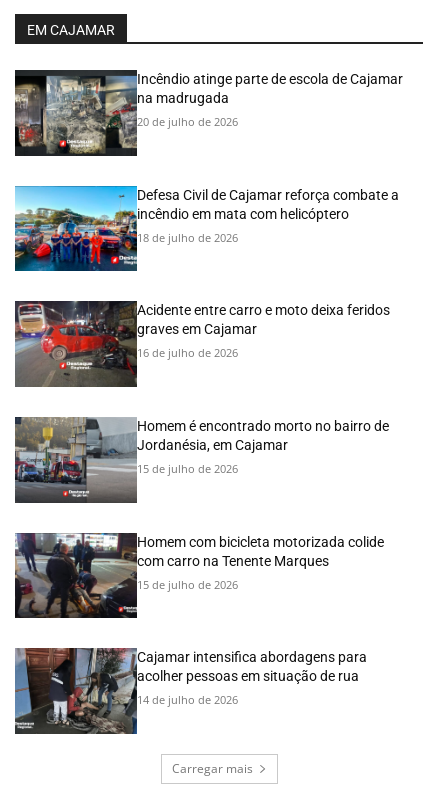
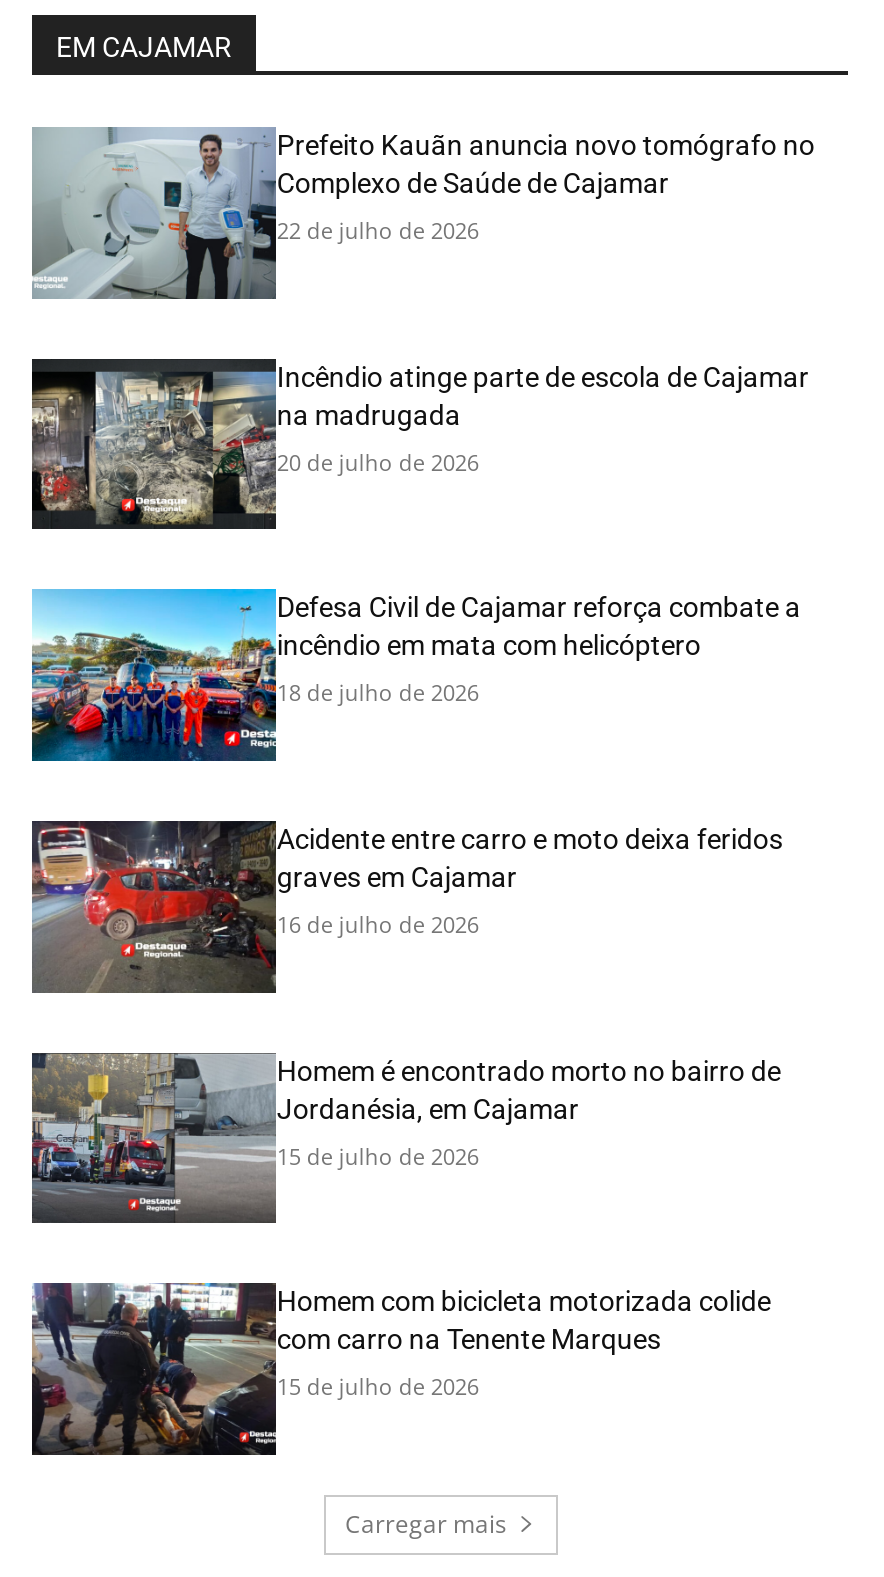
+ [image]
+ Prefeito Kauãn anuncia novo tomógrafo no
+ Complexo de Saúde de Cajamar
+ 22 de julho de 2026

moved down: [image] | Incêndio atinge parte de escola de Cajamar | na madrugada | ... | com carro na Tenente Marques | 15 de julho de 2026

- [image]
- Cajamar intensifica abordagens para
- acolher pessoas em situação de rua
- 14 de julho de 2026
